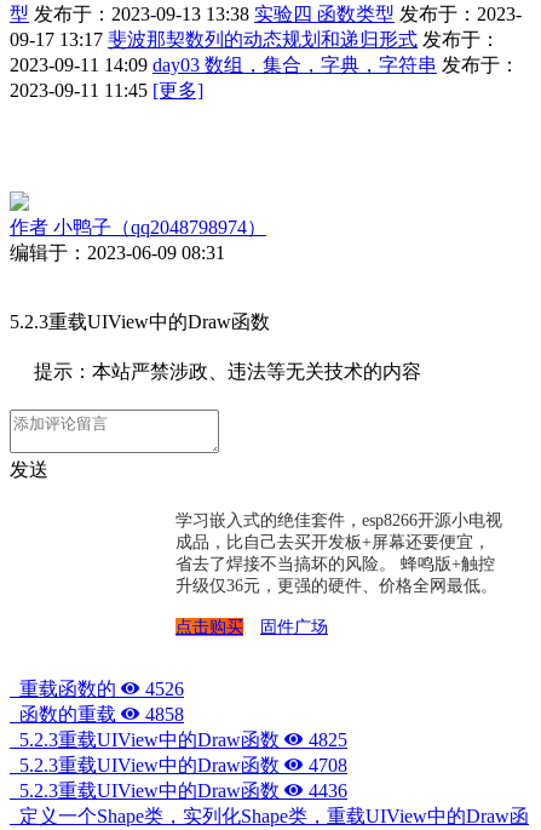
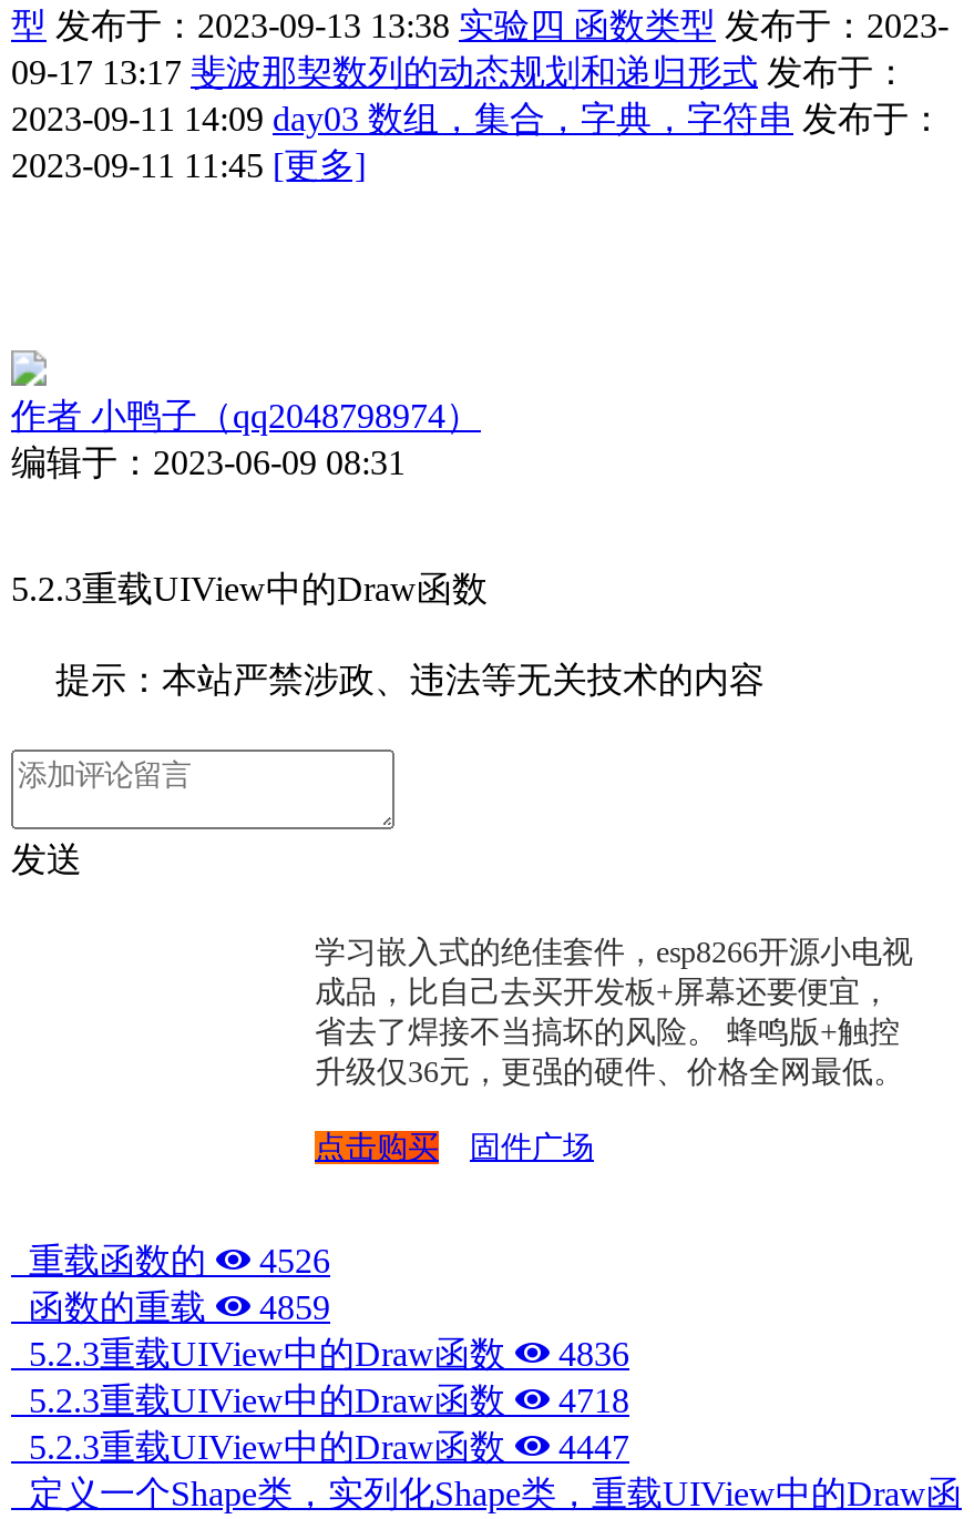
- 函数的重载 4858
+ 函数的重载 4859

- 5.2.3重载UIView中的Draw函数 4825
+ 5.2.3重载UIView中的Draw函数 4836

- 5.2.3重载UIView中的Draw函数 4708
+ 5.2.3重载UIView中的Draw函数 4718

- 5.2.3重载UIView中的Draw函数 4436
+ 5.2.3重载UIView中的Draw函数 4447
